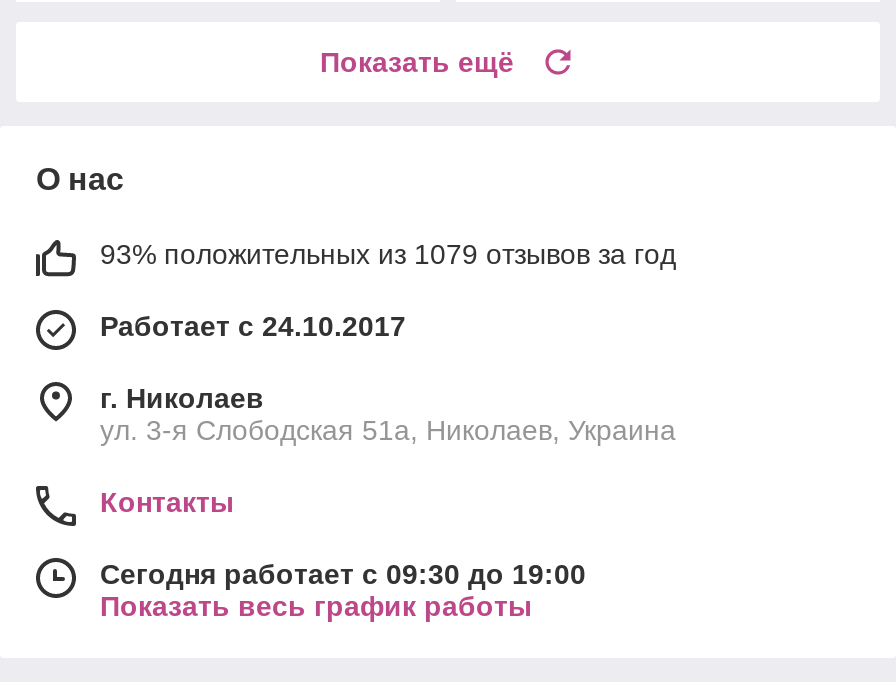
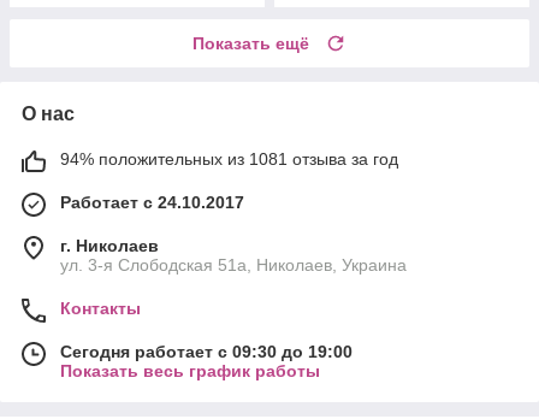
- 93% положительных из 1079 отзывов за год
+ 94% положительных из 1081 отзыва за год
